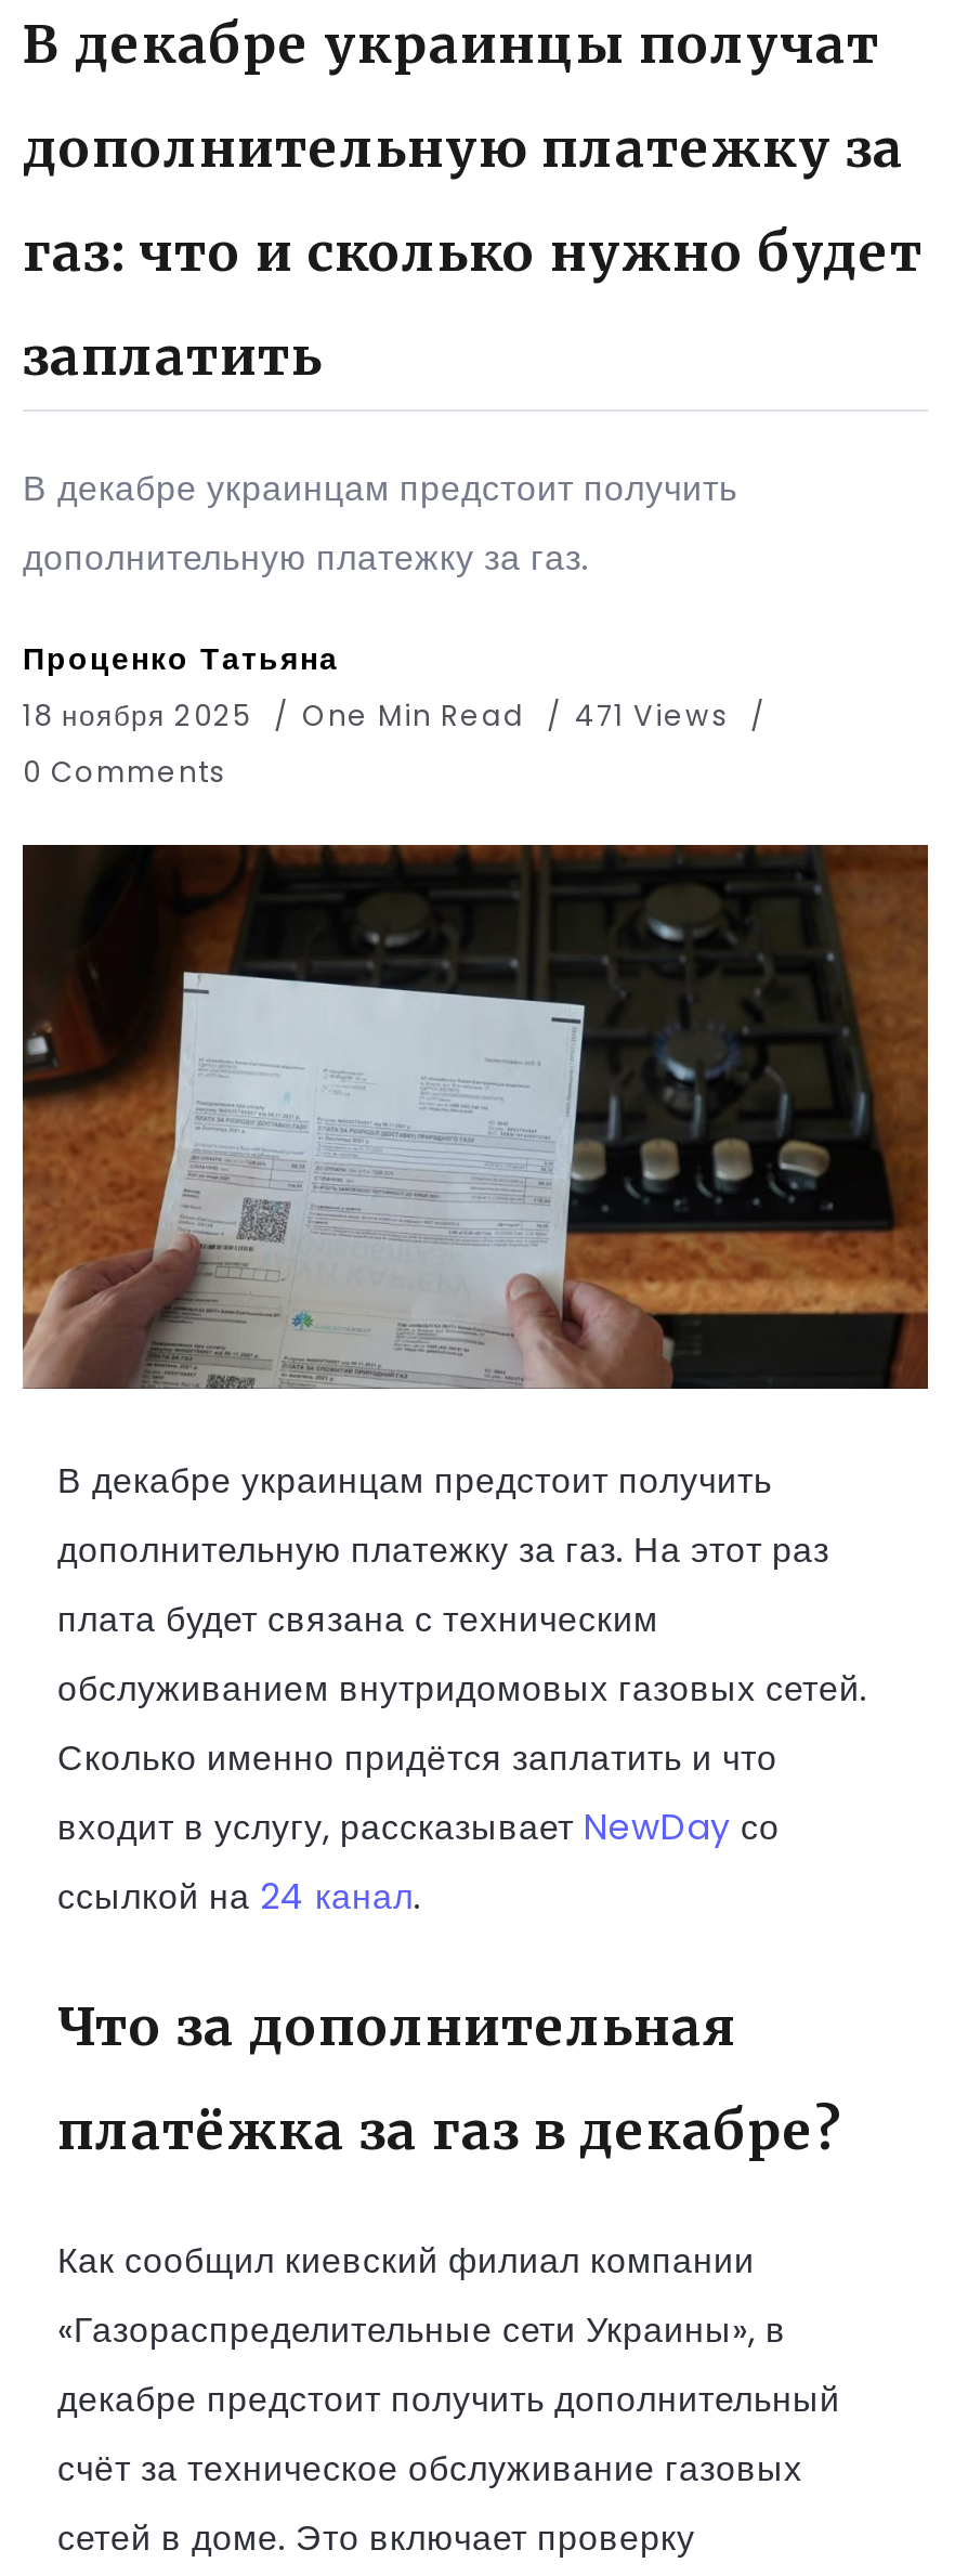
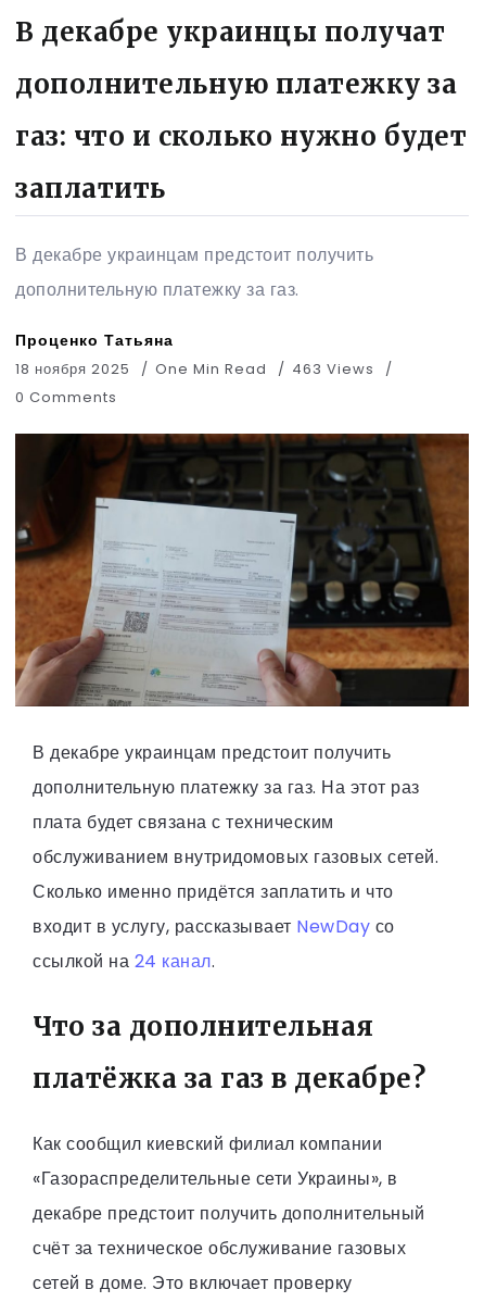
- 18 ноября 2025 One Min Read 471 Views
+ 18 ноября 2025 One Min Read 463 Views
